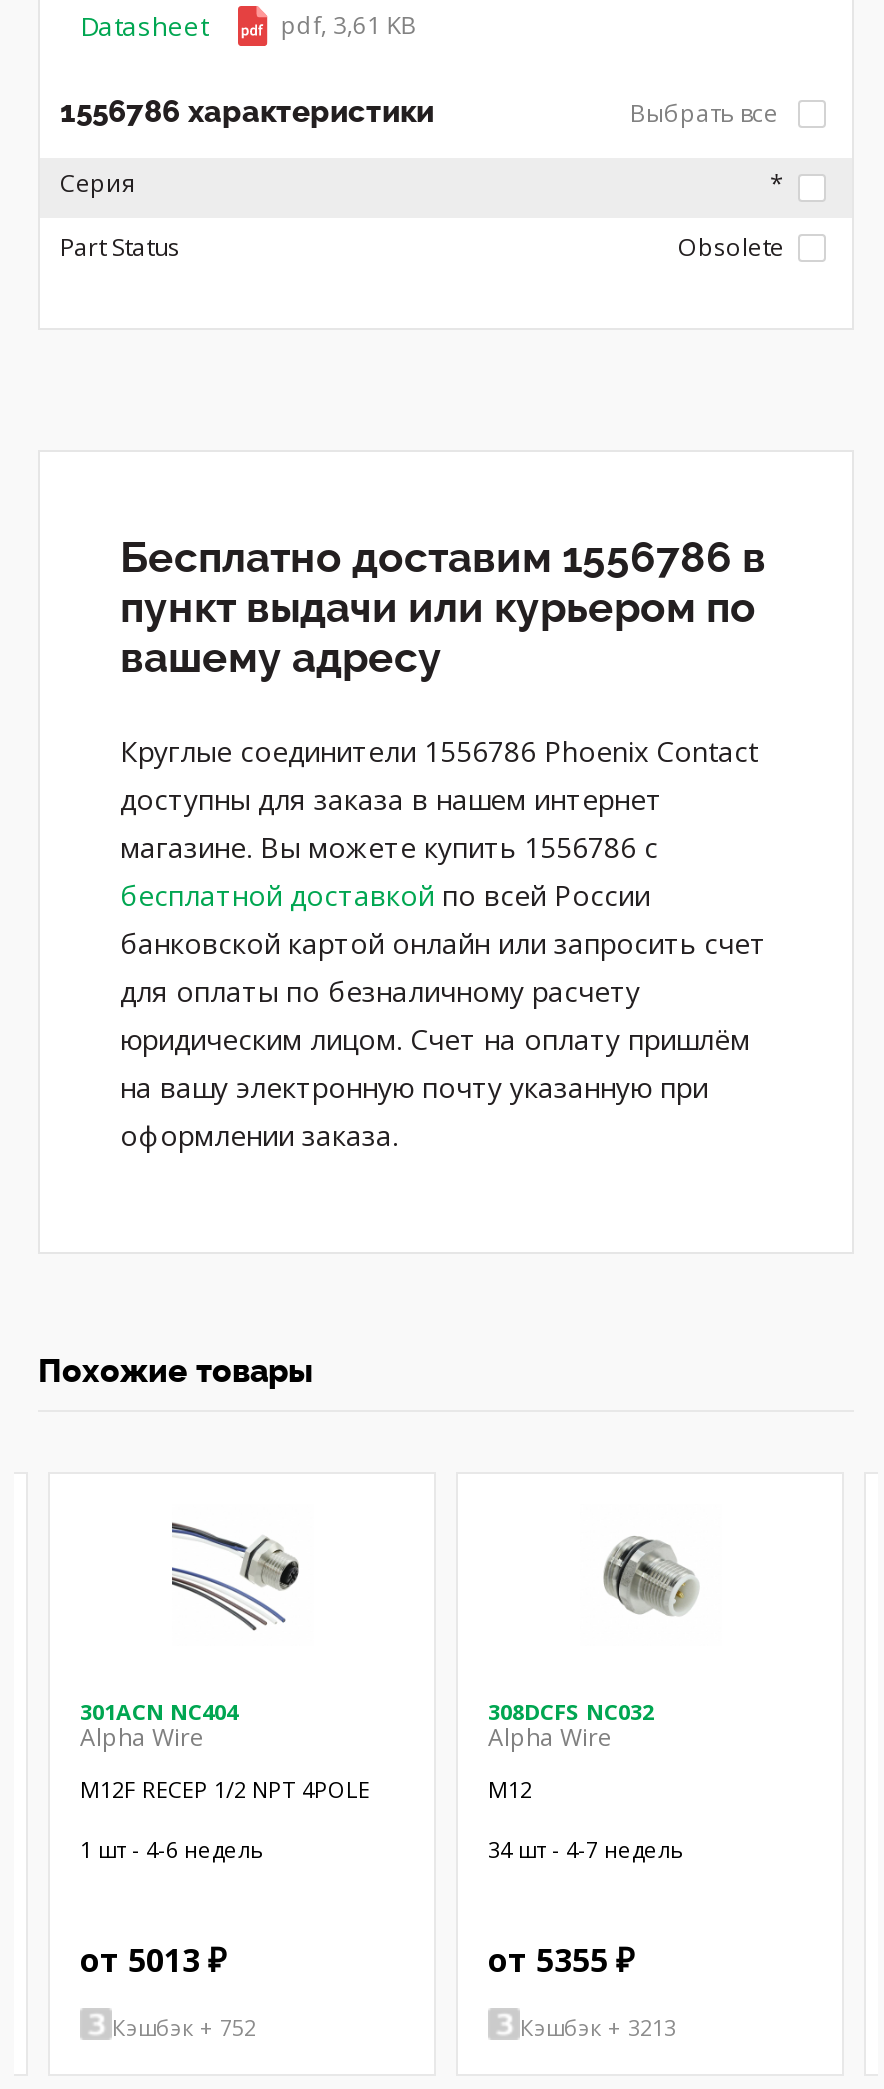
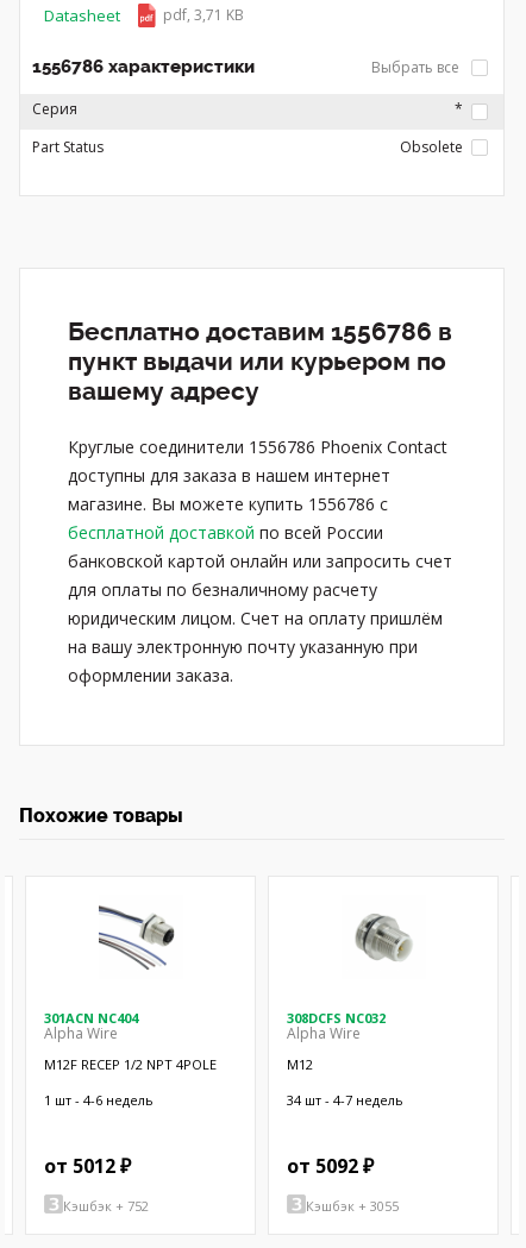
- pdf, 3,61 KB
+ pdf, 3,71 KB

- от 5013 ₽
+ от 5012 ₽

- от 5355 ₽
+ от 5092 ₽

- Кэшбэк + 3213
+ Кэшбэк + 3055
